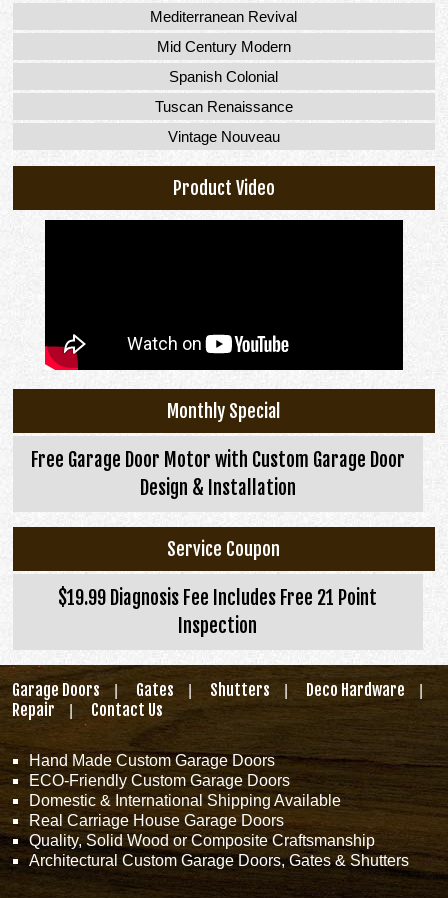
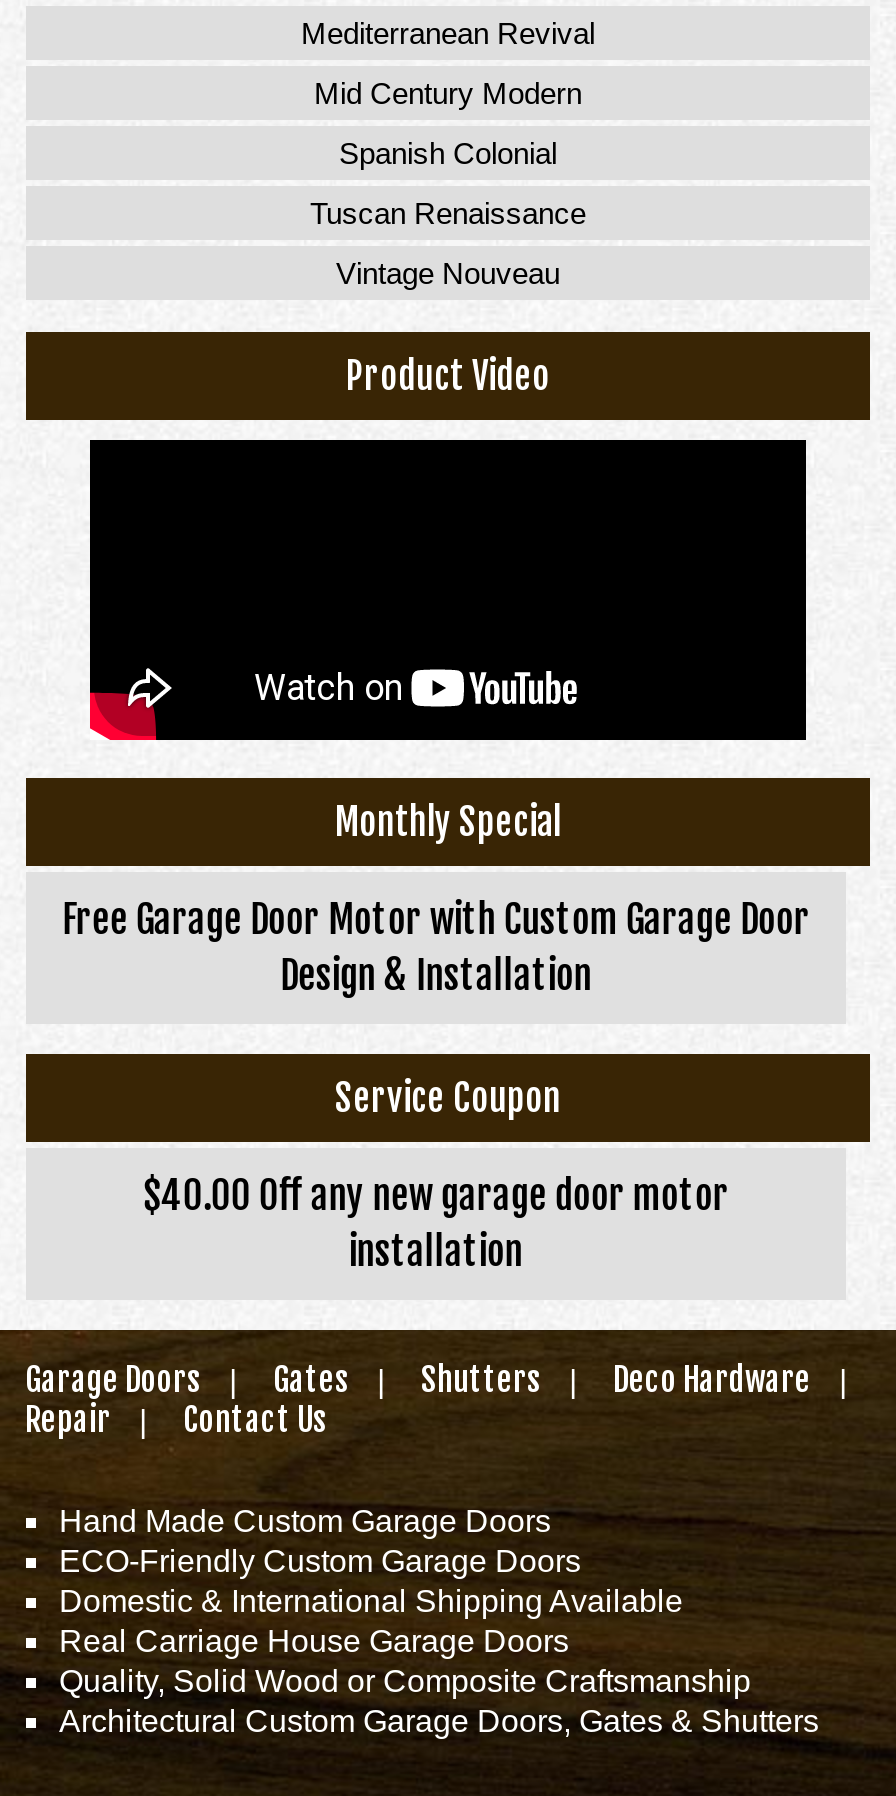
- $19.99 Diagnosis Fee Includes Free 21 Point
- Inspection
+ $40.00 Off any new garage door motor
+ installation
